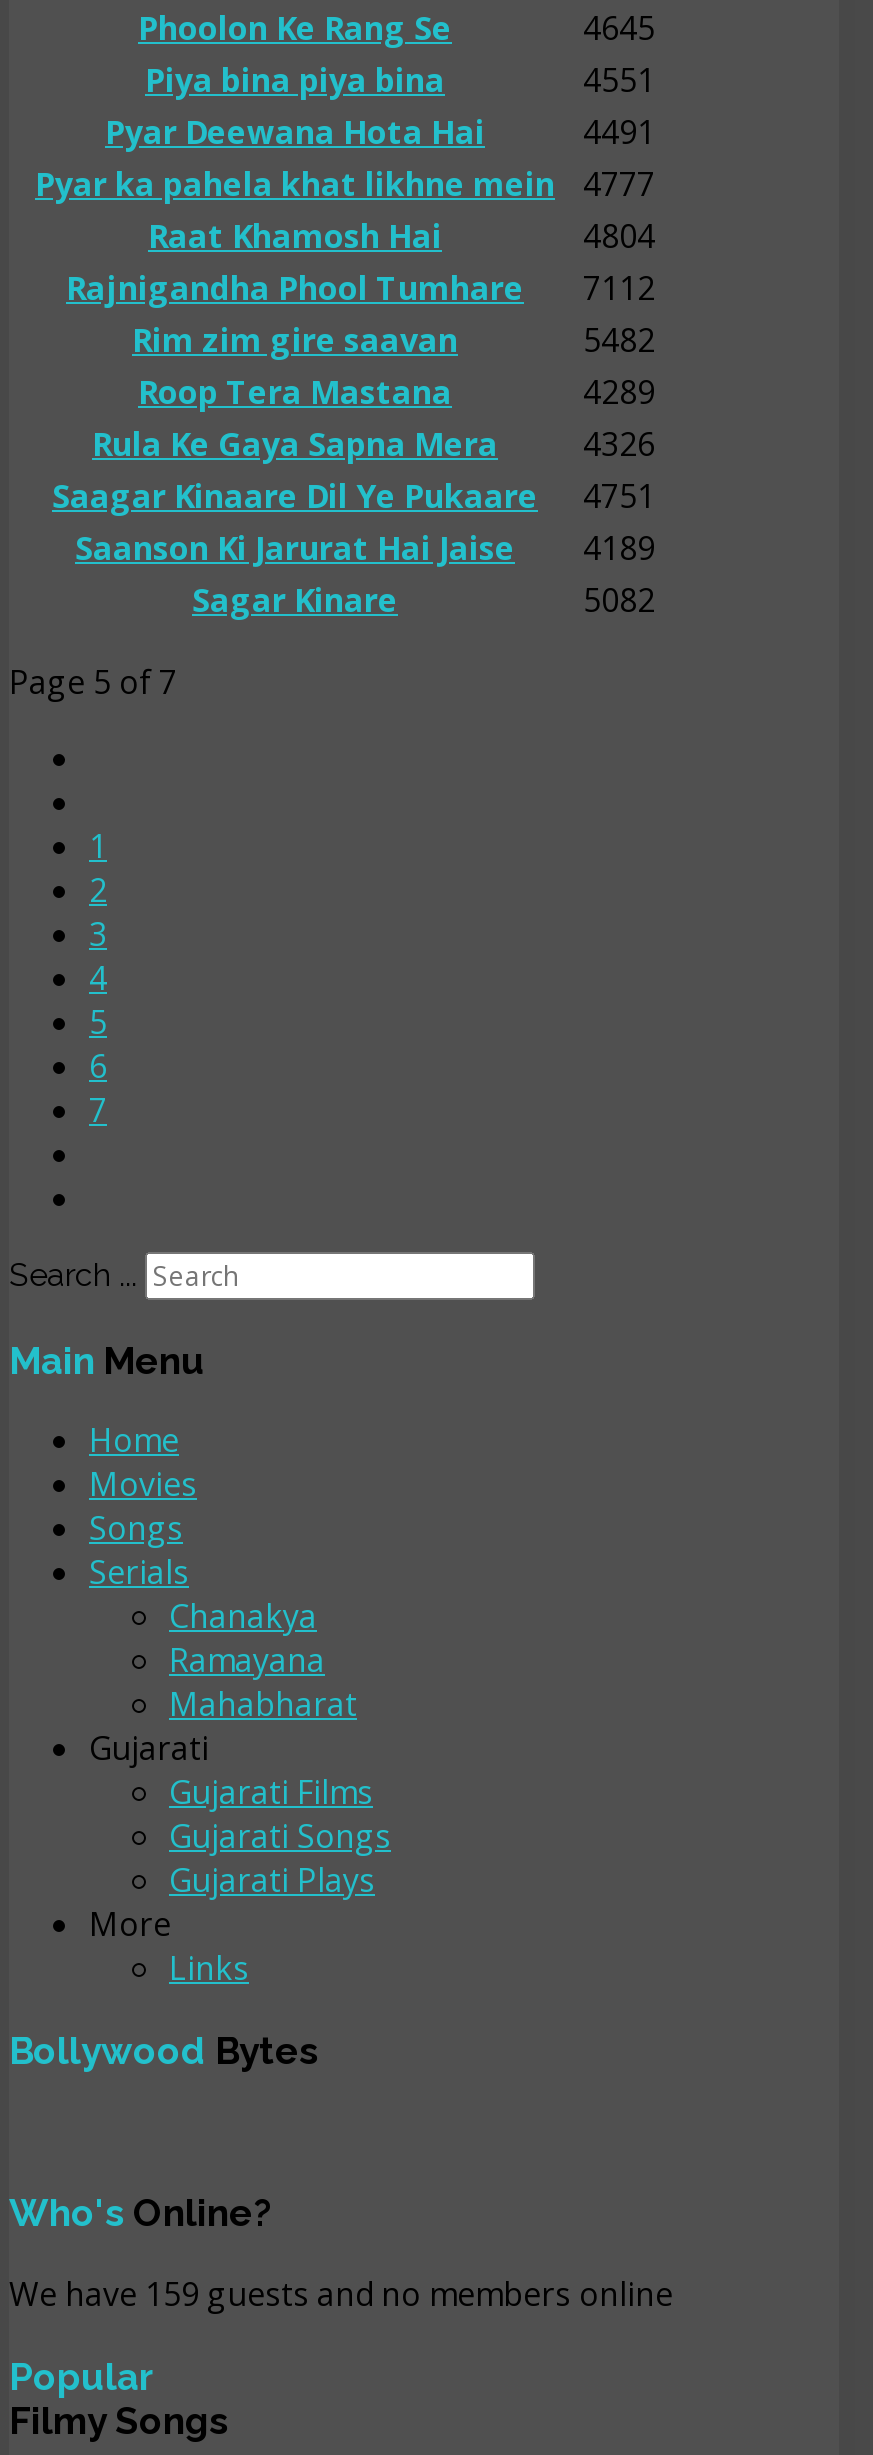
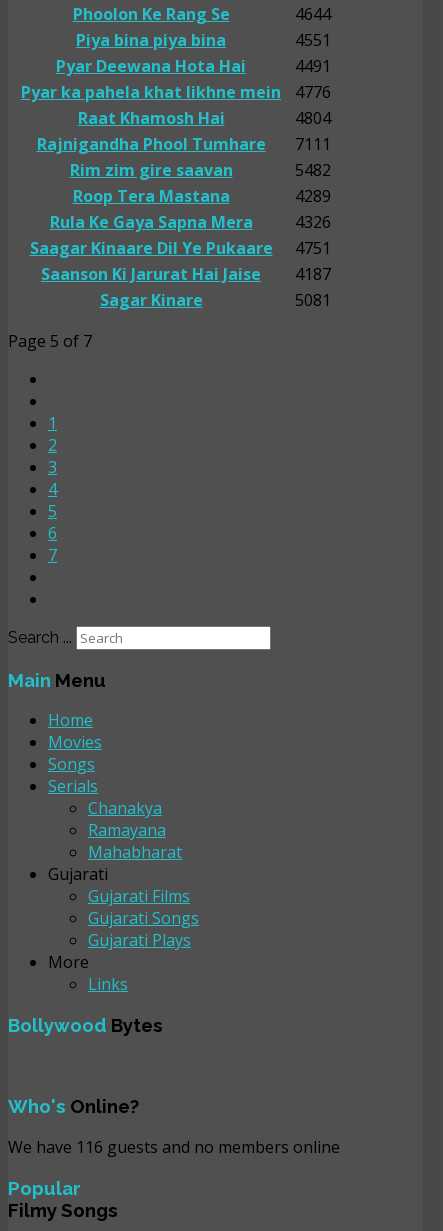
- 4645
+ 4644

- Pyar ka pahela khat likhne mein 4777
+ Pyar ka pahela khat likhne mein 4776

- Rajnigandha Phool Tumhare 7112
+ Rajnigandha Phool Tumhare 7111

- Saanson Ki Jarurat Hai Jaise 4189
+ Saanson Ki Jarurat Hai Jaise 4187

- 5082
+ 5081

- We have 159 guests and no members online
+ We have 116 guests and no members online
